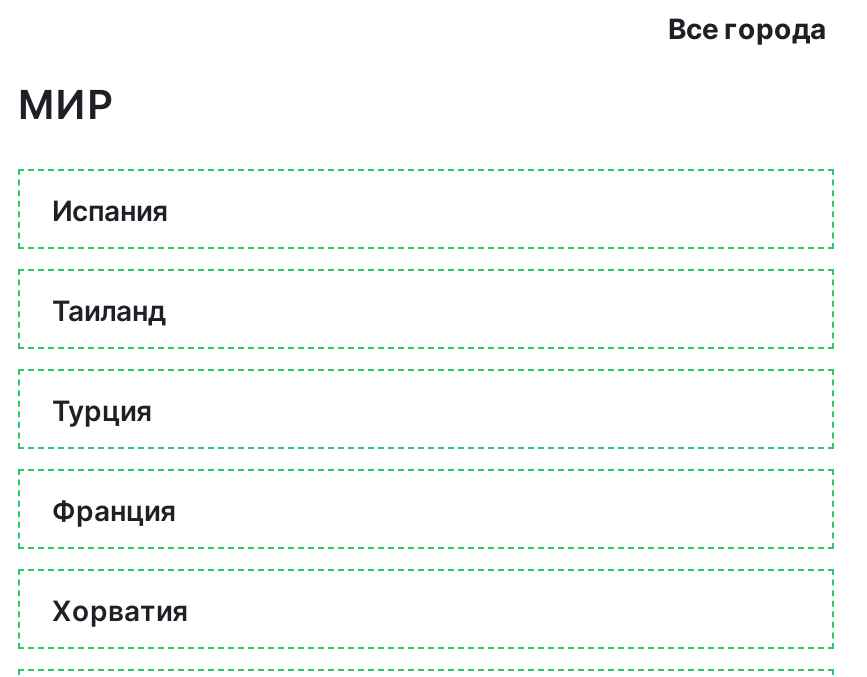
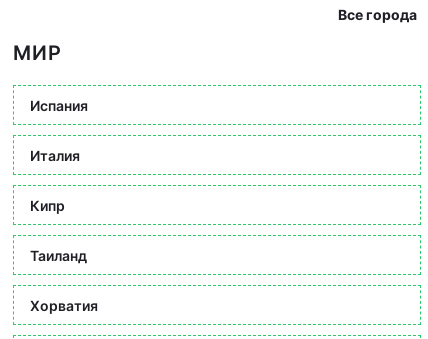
+ Италия
+ Кипр

moved down: Таиланд

- Турция
- Франция
